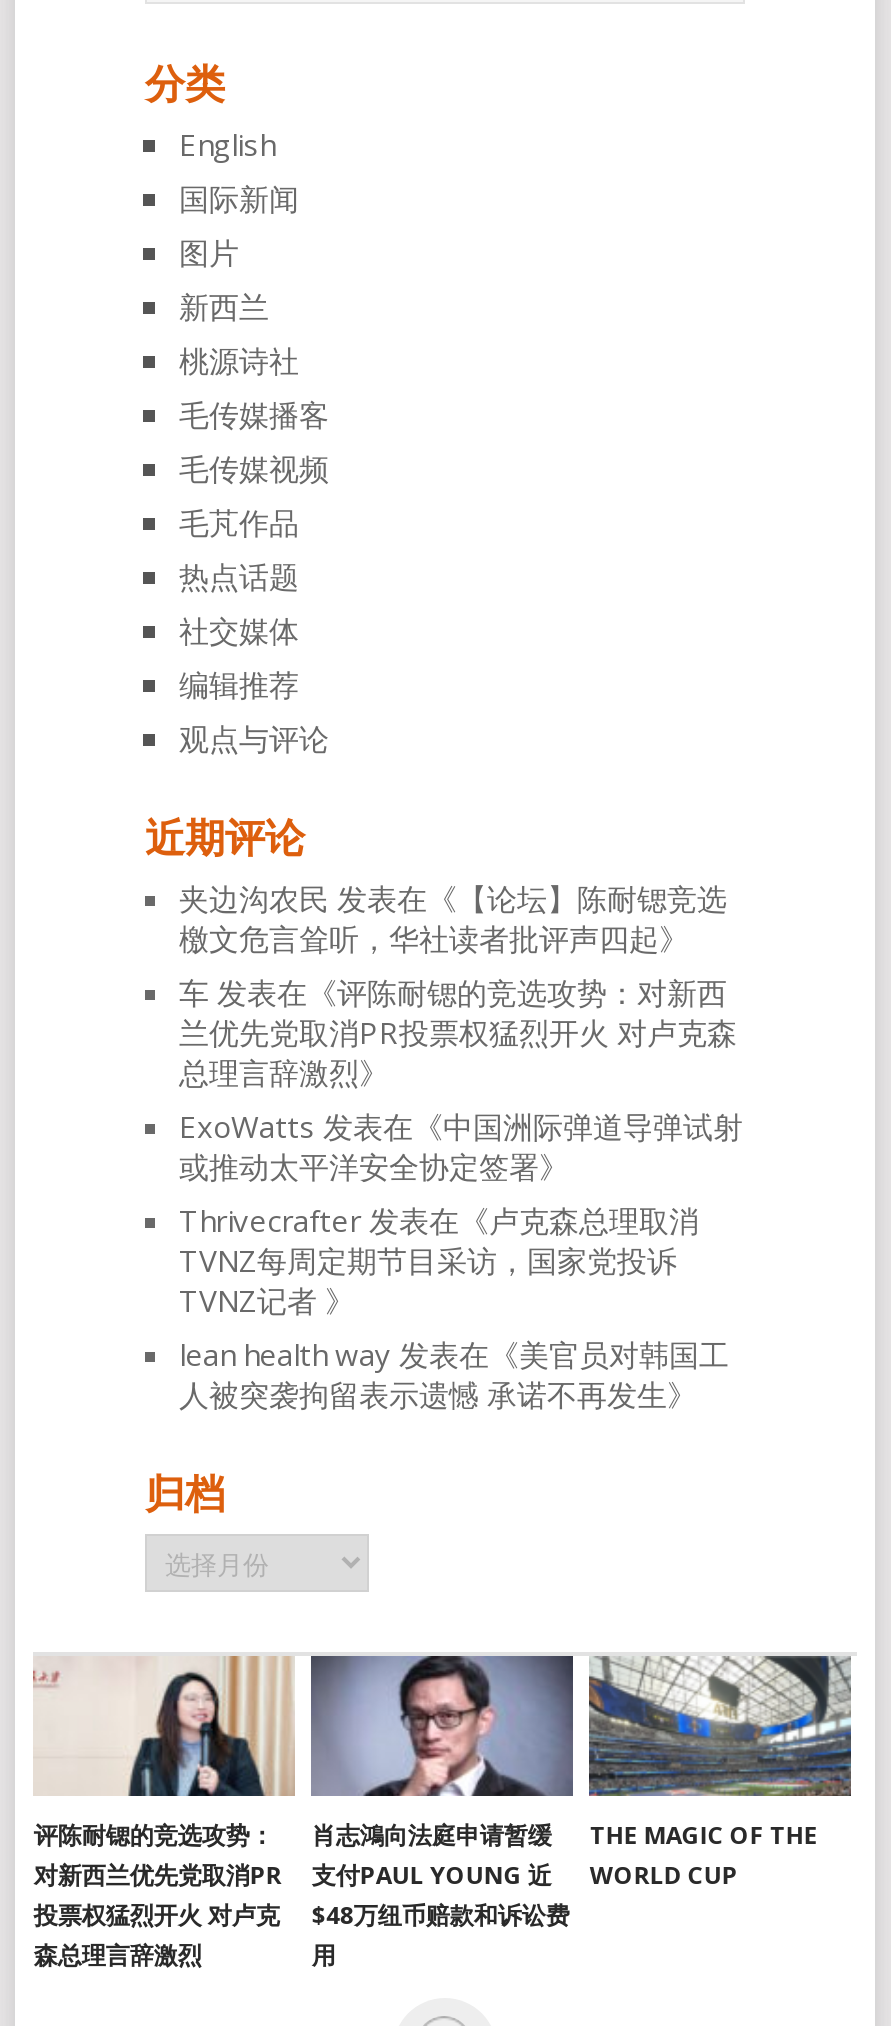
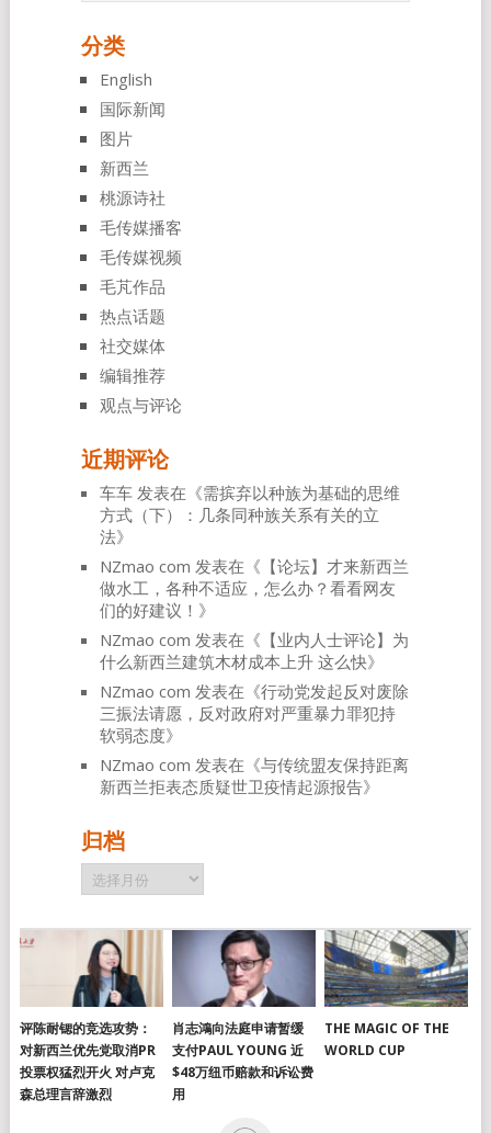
- 夹边沟农民发表在《【论坛】陈耐锶竞选
- 檄文危言耸听，华社读者批评声四起》
- 车发表在《评陈耐锶的竞选攻势：对新西
- 兰优先党取消PR投票权猛烈开火 对卢克森
- 总理言辞激烈》
- ExoWatts发表在《中国洲际弹道导弹试射
- 或推动太平洋安全协定签署》
- Thrivecrafter发表在《卢克森总理取消
- TVNZ每周定期节目采访，国家党投诉
- TVNZ记者》
- lean health way发表在《美官员对韩国工
- 人被突袭拘留表示遗憾 承诺不再发生》
+ 车车发表在《需摈弃以种族为基础的思维
+ 方式（下）：几条同种族关系有关的立
+ 法》
+ NZmao com发表在《【论坛】才来新西兰
+ 做水工，各种不适应，怎么办？看看网友
+ 们的好建议！》
+ NZmao com发表在《【业内人士评论】为
+ 什么新西兰建筑木材成本上升 这么快》
+ NZmao com发表在《行动党发起反对废除
+ 三振法请愿，反对政府对严重暴力罪犯持
+ 软弱态度》
+ NZmao com发表在《与传统盟友保持距离
+ 新西兰拒表态质疑世卫疫情起源报告》
